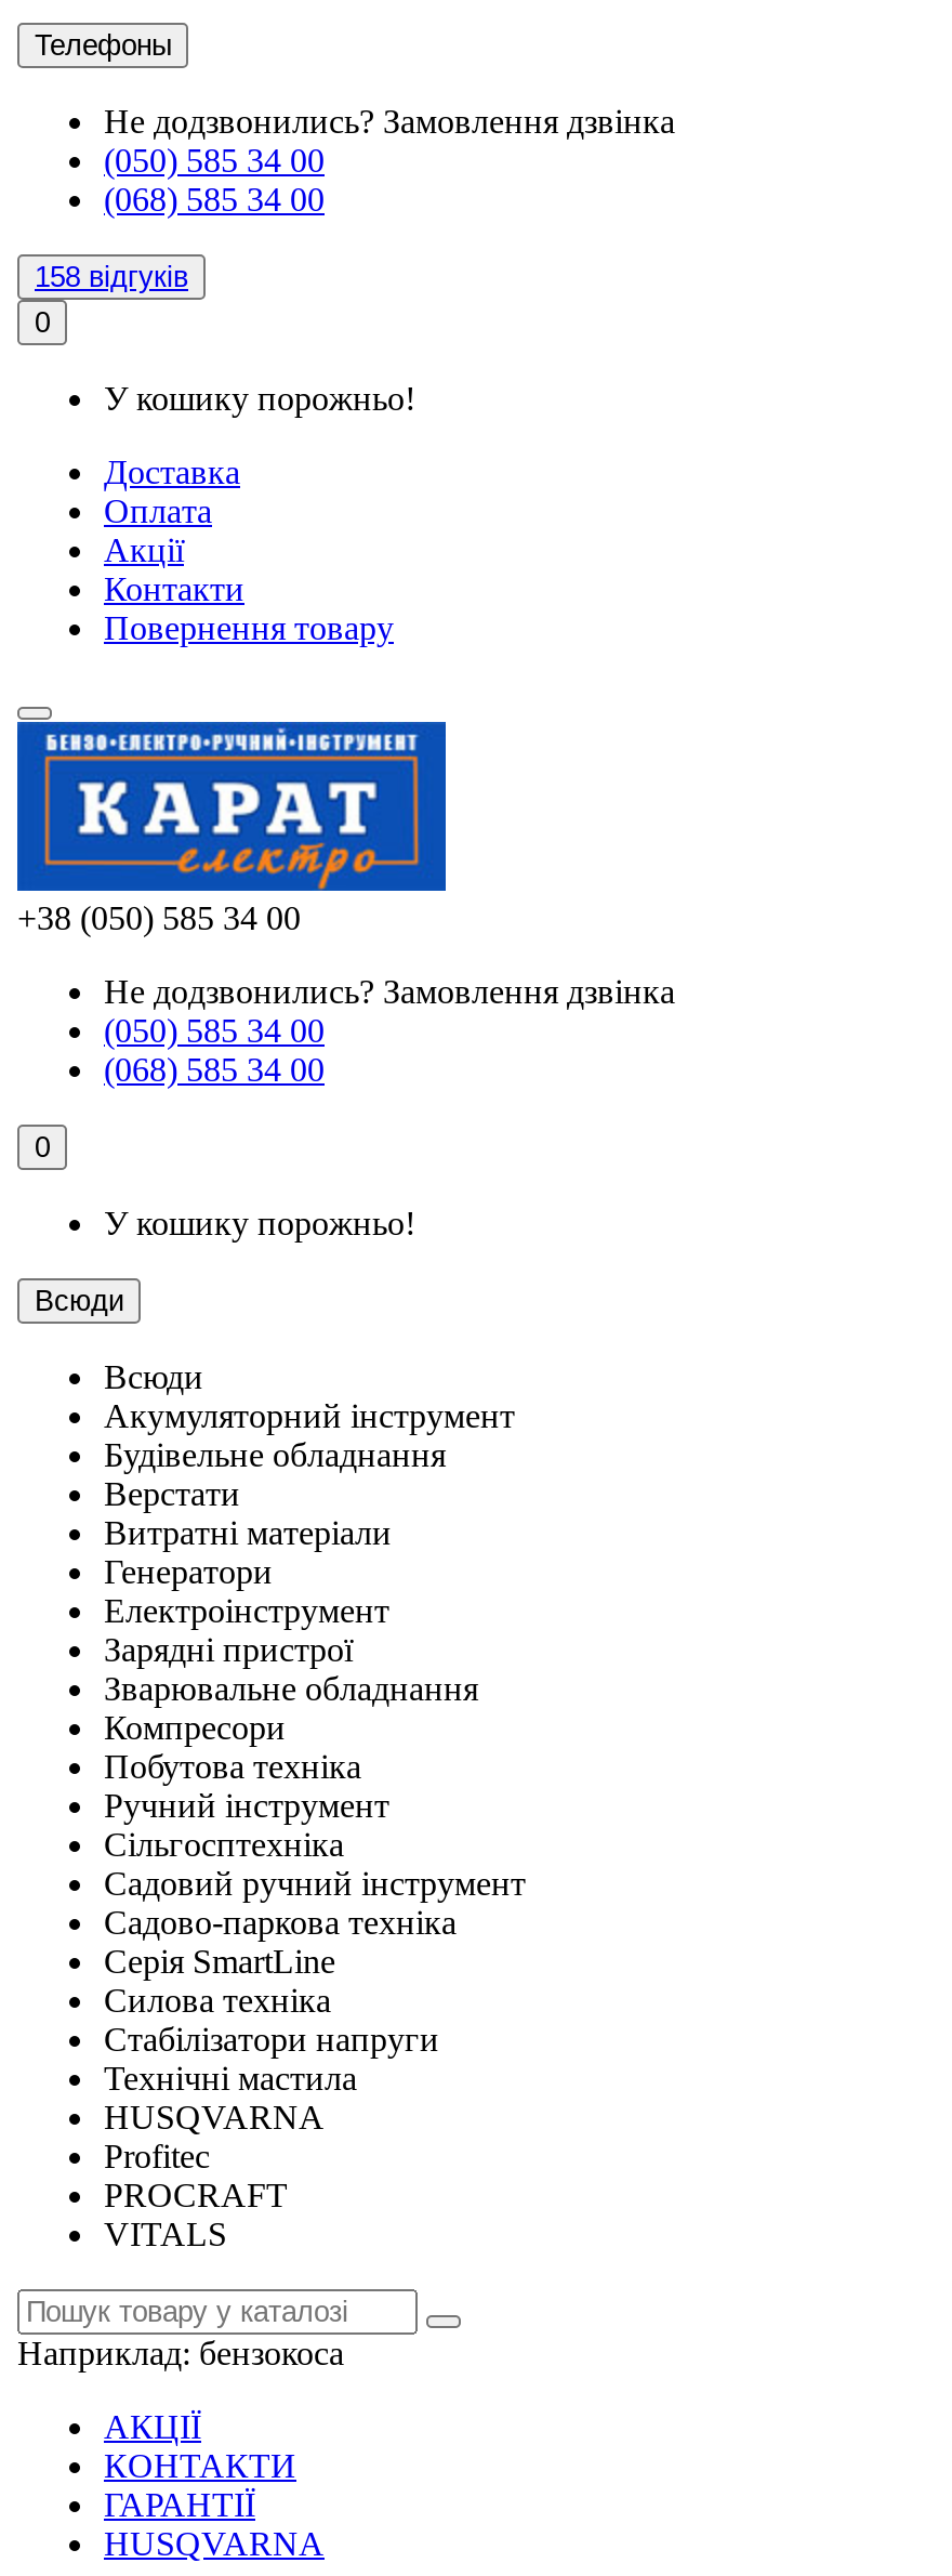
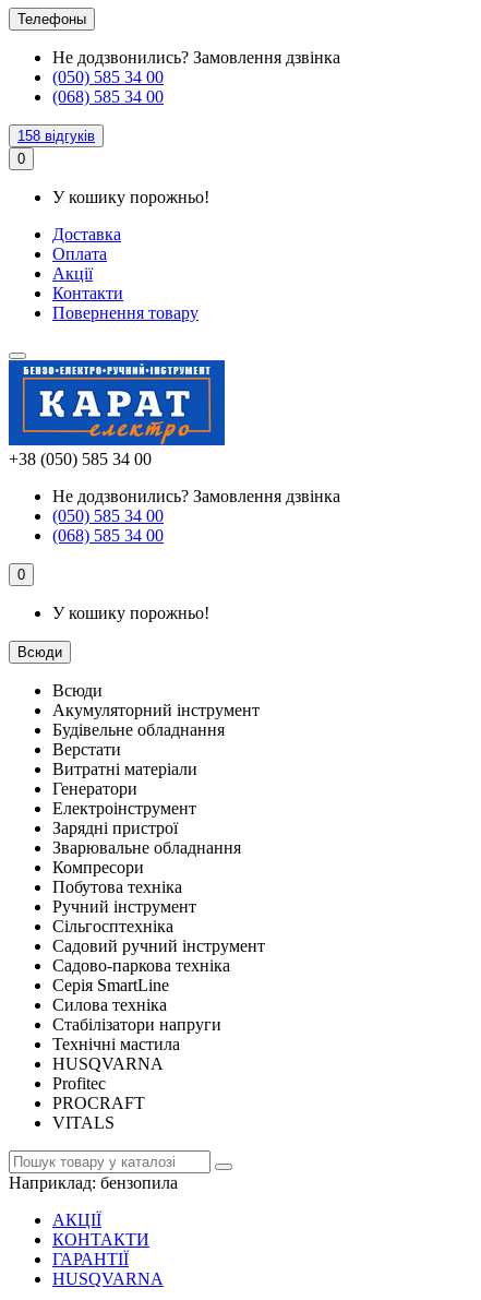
- Наприклад:бензокоса
+ Наприклад:бензопила
